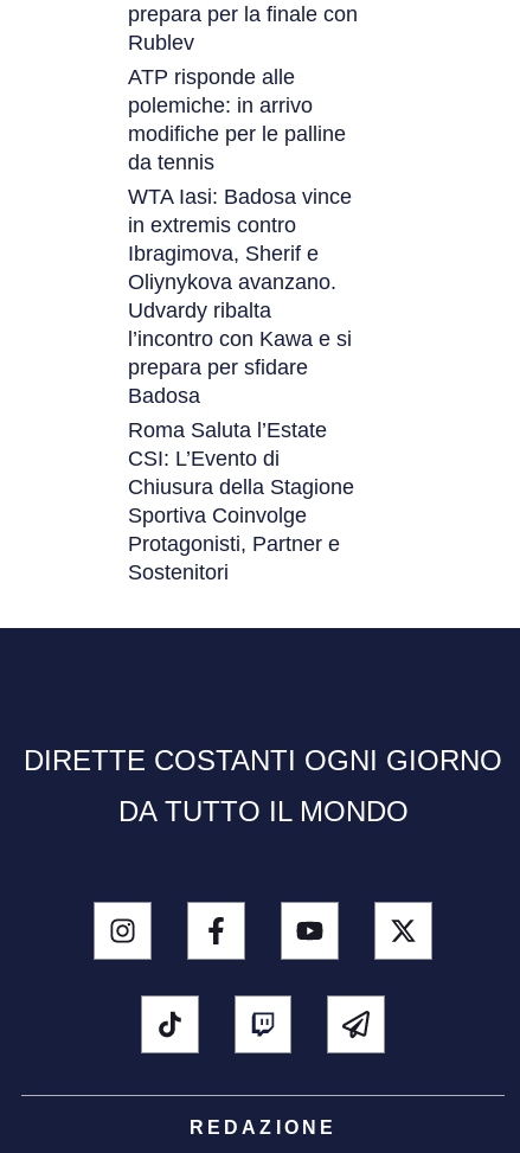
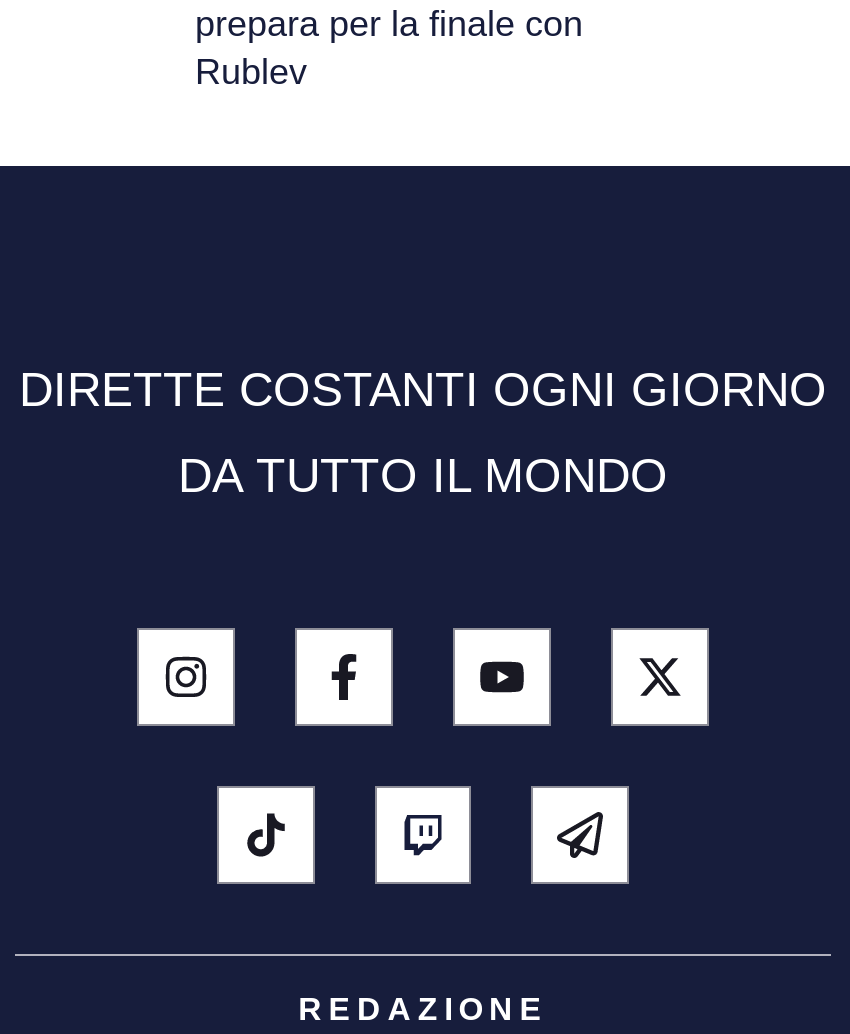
- ATP risponde alle
- polemiche: in arrivo
- modifiche per le palline
- da tennis
- WTA Iasi: Badosa vince
- in extremis contro
- Ibragimova, Sherif e
- Oliynykova avanzano.
- Udvardy ribalta
- l’incontro con Kawa e si
- prepara per sfidare
- Badosa
- Roma Saluta l’Estate
- CSI: L’Evento di
- Chiusura della Stagione
- Sportiva Coinvolge
- Protagonisti, Partner e
- Sostenitori
